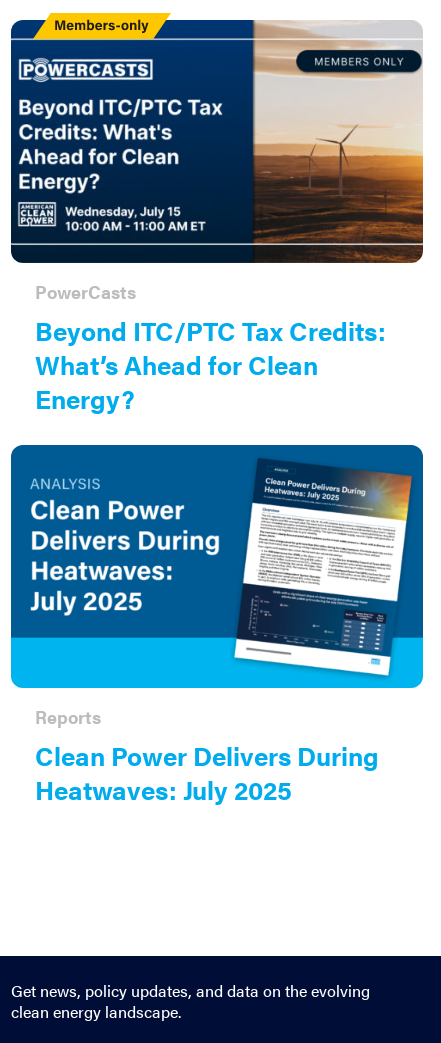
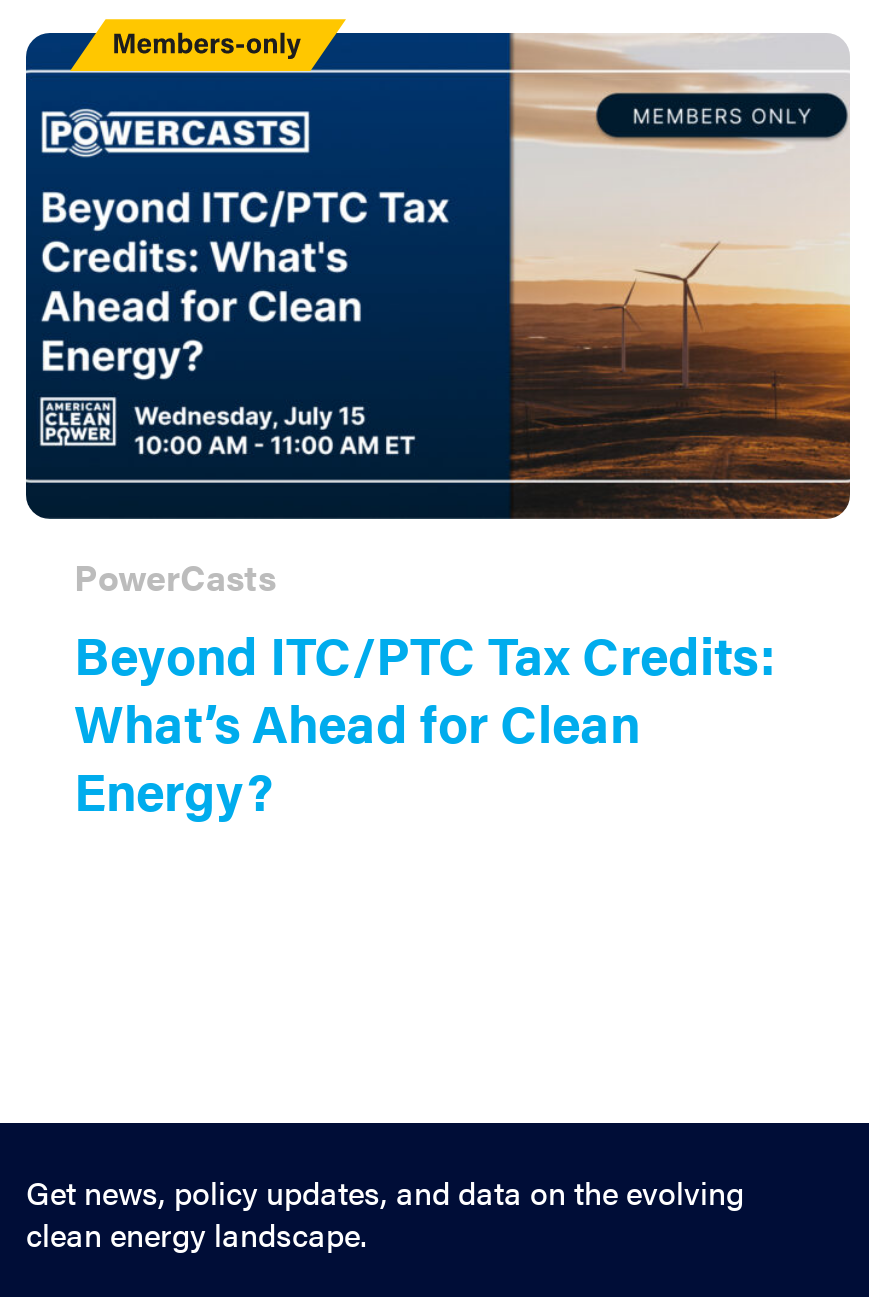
- [image]
- Reports

- Clean Power Delivers During
- Heatwaves: July 2025
